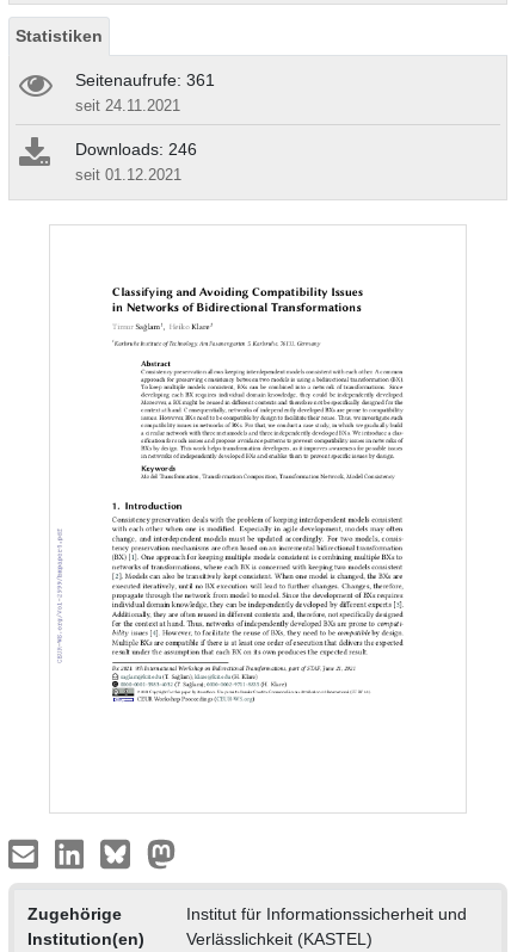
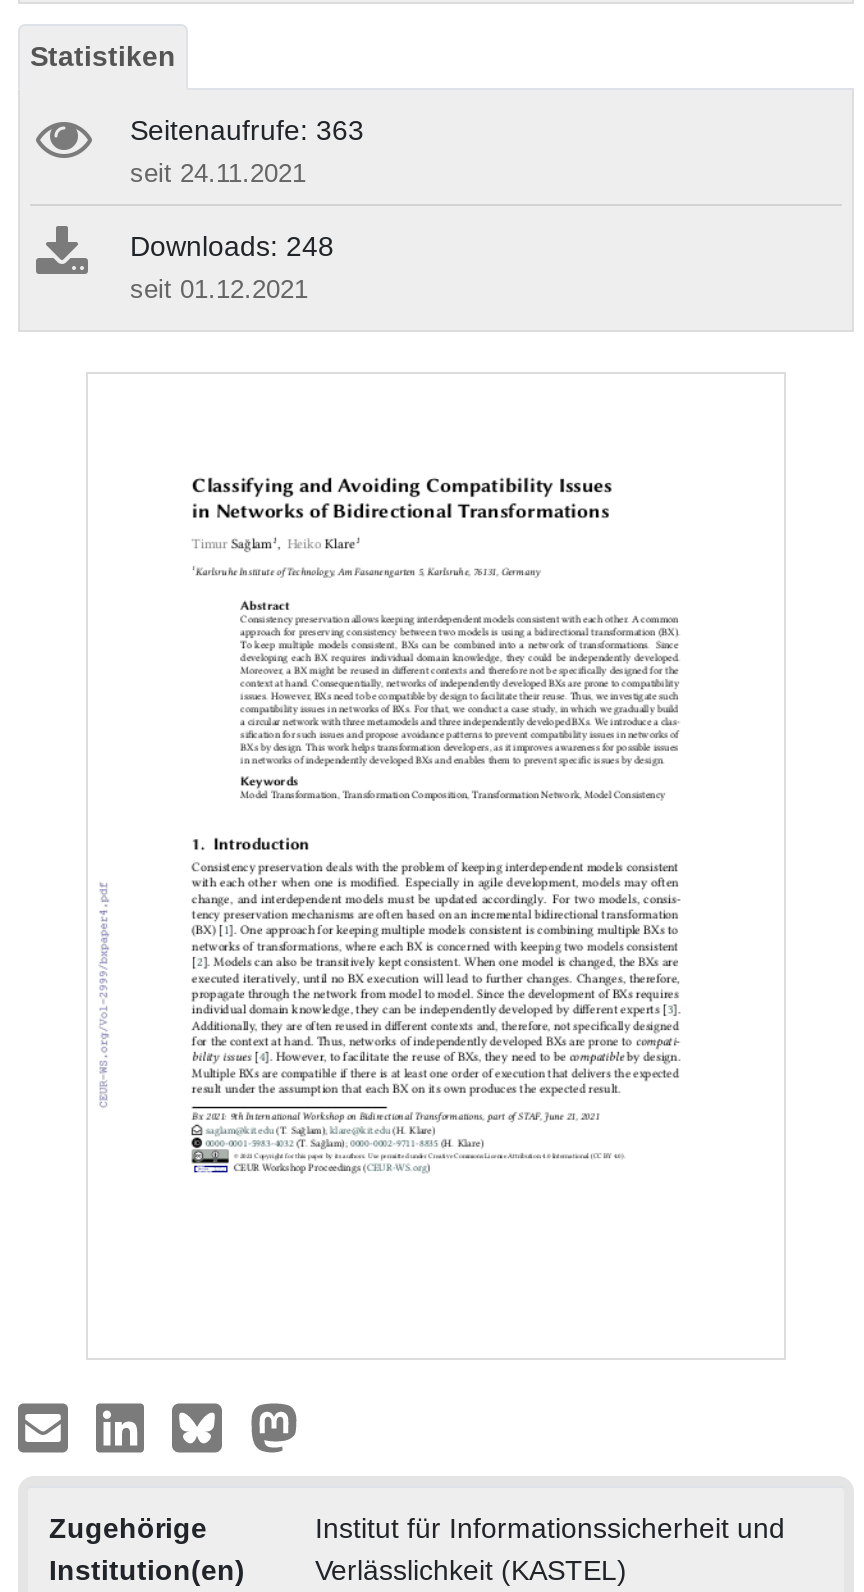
- Seitenaufrufe: 361
+ Seitenaufrufe: 363

- Downloads: 246
+ Downloads: 248
